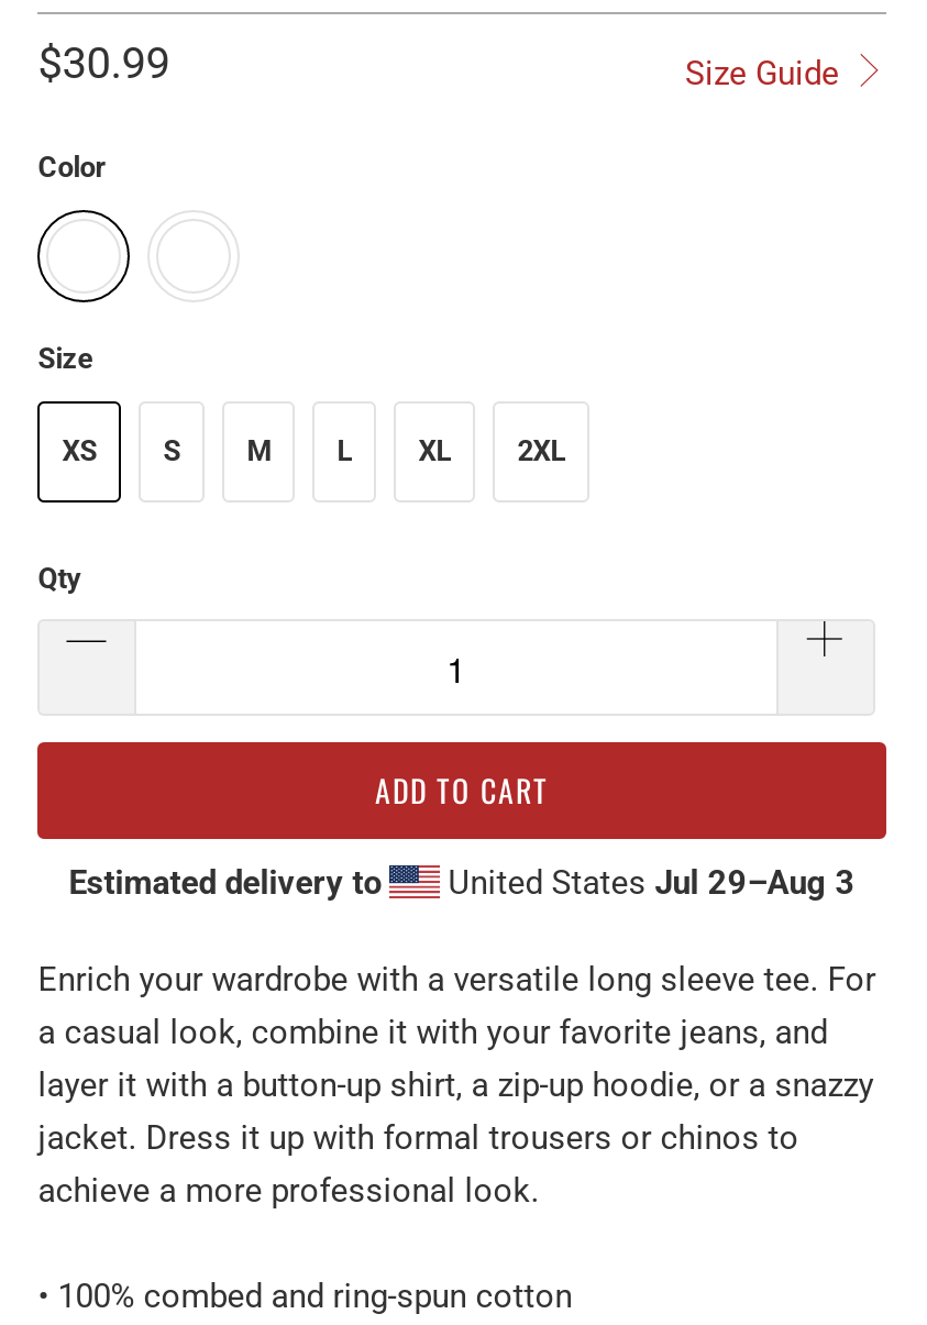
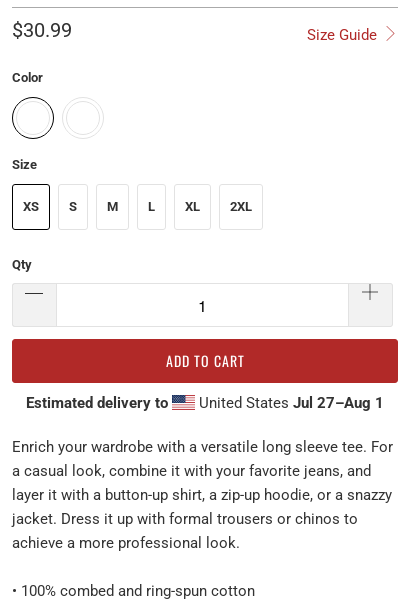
- United States Jul 29–Aug 3
+ United States Jul 27–Aug 1
